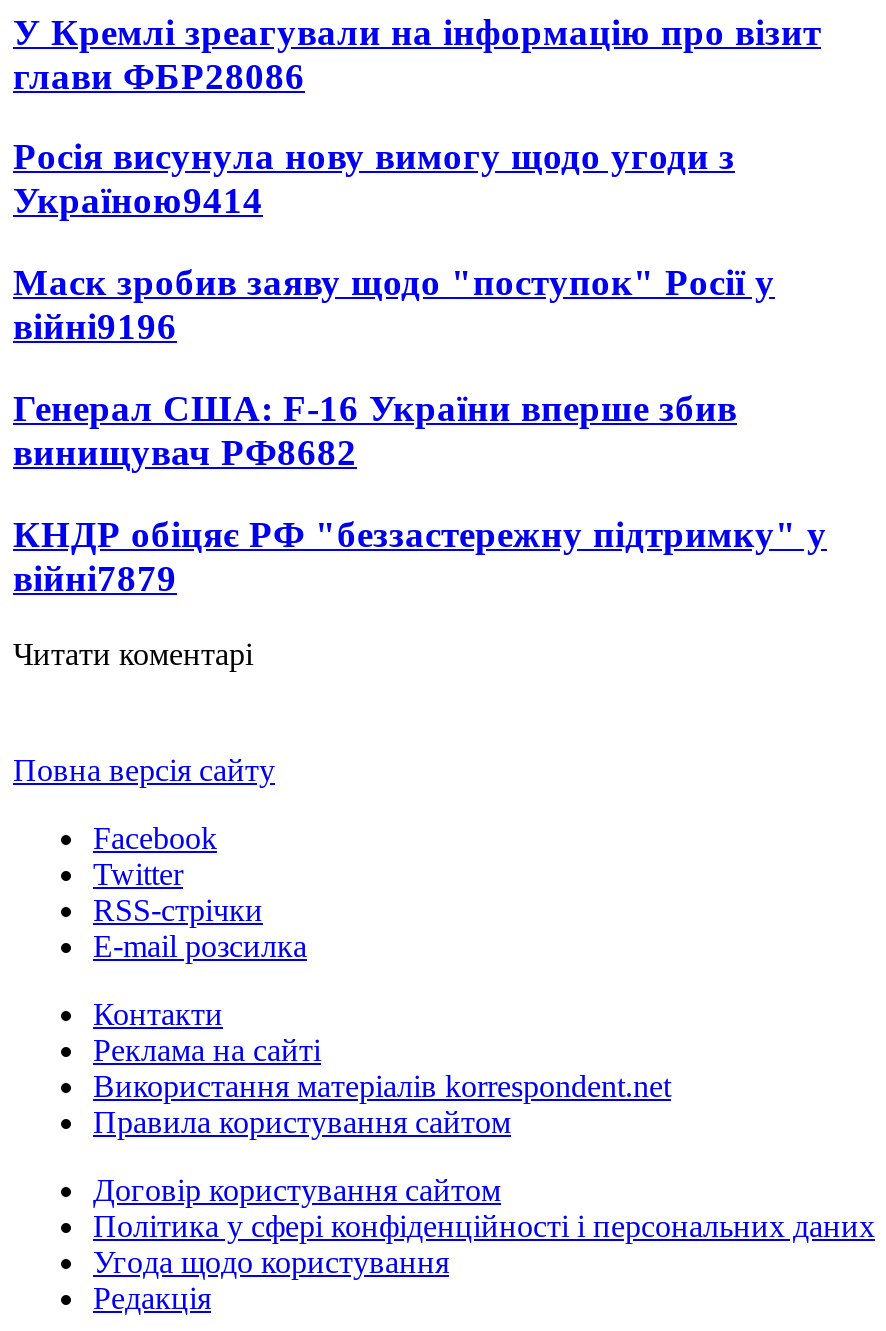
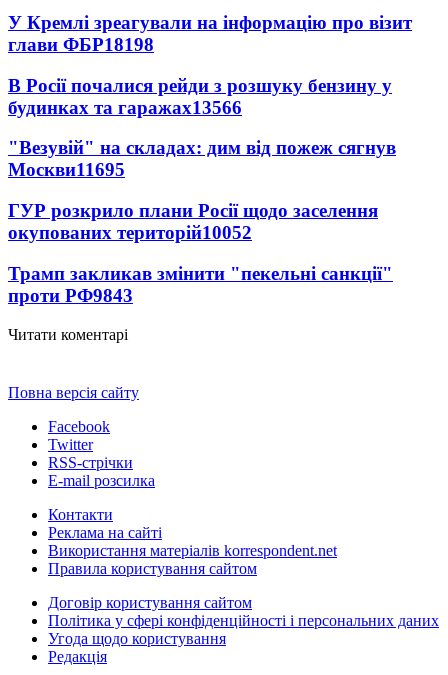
- глави ФБР28086
+ глави ФБР18198

- Росія висунула нову вимогу щодо угоди з
- Україною9414
+ В Росії почалися рейди з розшуку бензину у
+ будинках та гаражах13566

- Маск зробив заяву щодо "поступок" Росії у
- війні9196
+ "Везувій" на складах: дим від пожеж сягнув
+ Москви11695

- Генерал США: F-16 України вперше збив
- винищувач РФ8682
+ ГУР розкрило плани Росії щодо заселення
+ окупованих територій10052

- КНДР обіцяє РФ "беззастережну підтримку" у
- війні7879
+ Трамп закликав змінити "пекельні санкції"
+ проти РФ9843
